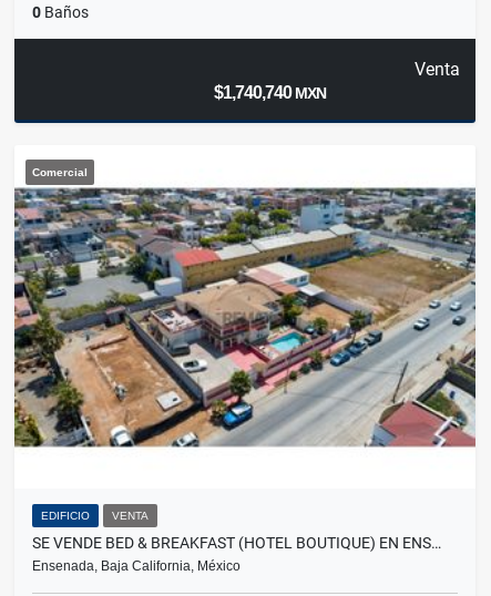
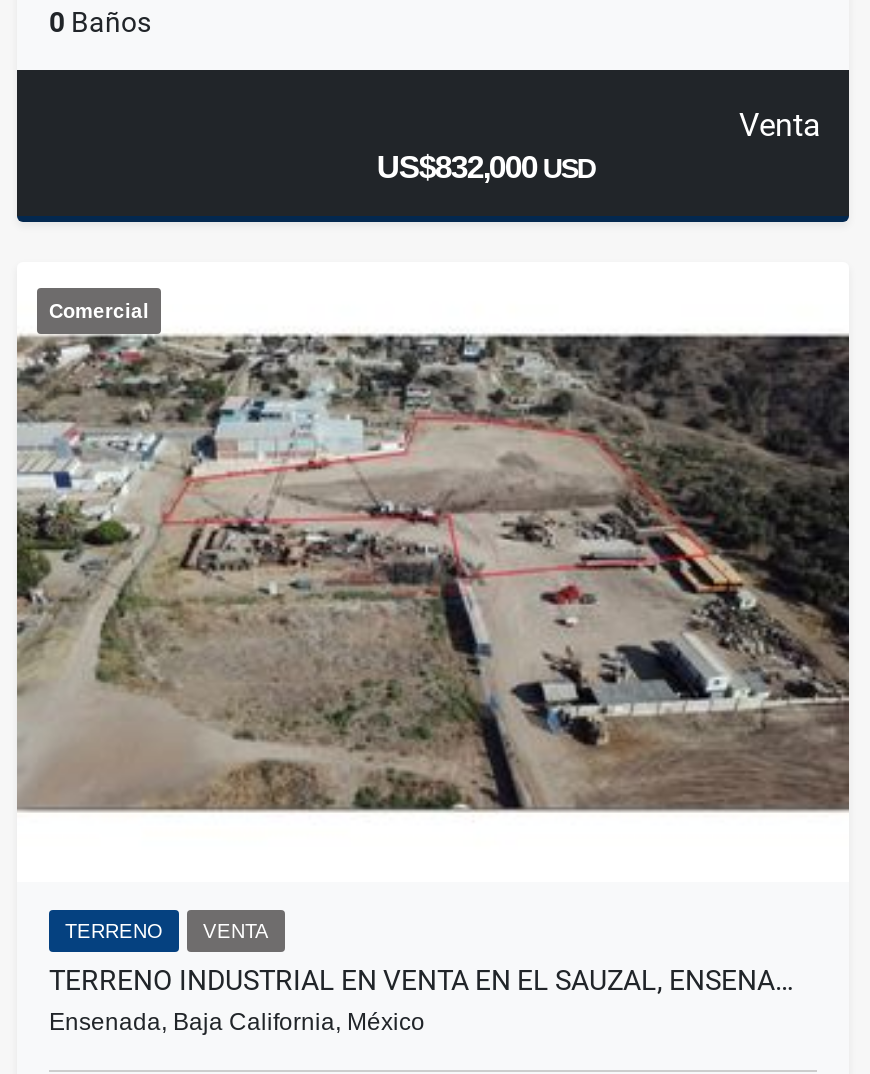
- $1,740,740 MXN
+ US$832,000 USD

- [image]
+ [image]

- EDIFICIO
+ TERRENO

- SE VENDE BED & BREAKFAST (HOTEL BOUTIQUE) EN ENS…
+ TERRENO INDUSTRIAL EN VENTA EN EL SAUZAL, ENSENA…
